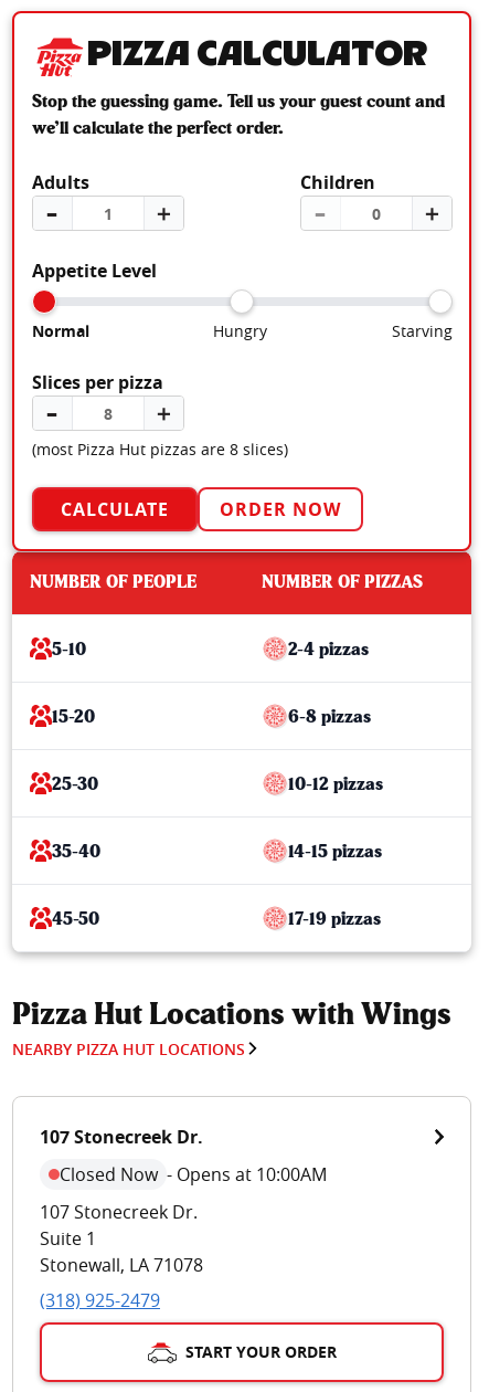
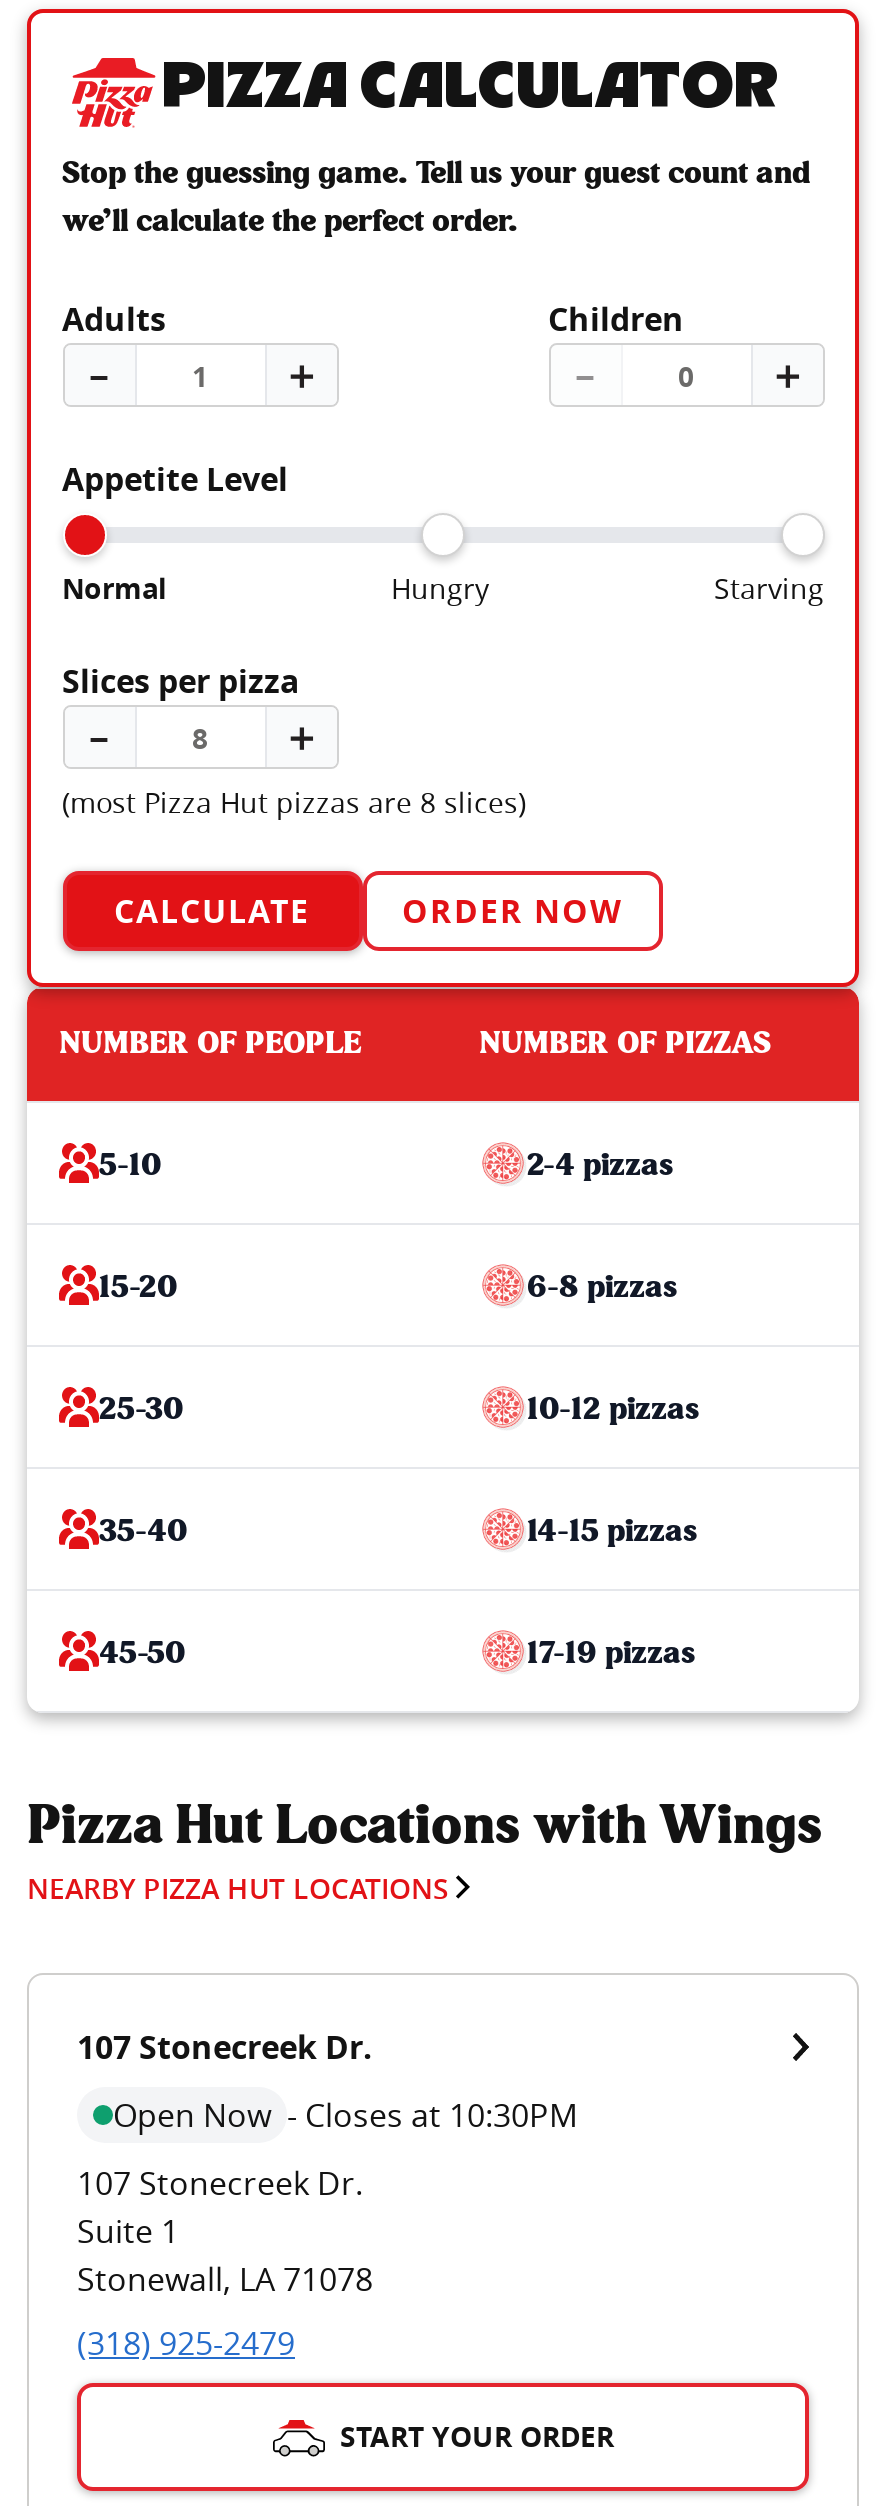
- Closed Now - Opens at 10:00AM
+ Open Now - Closes at 10:30PM
